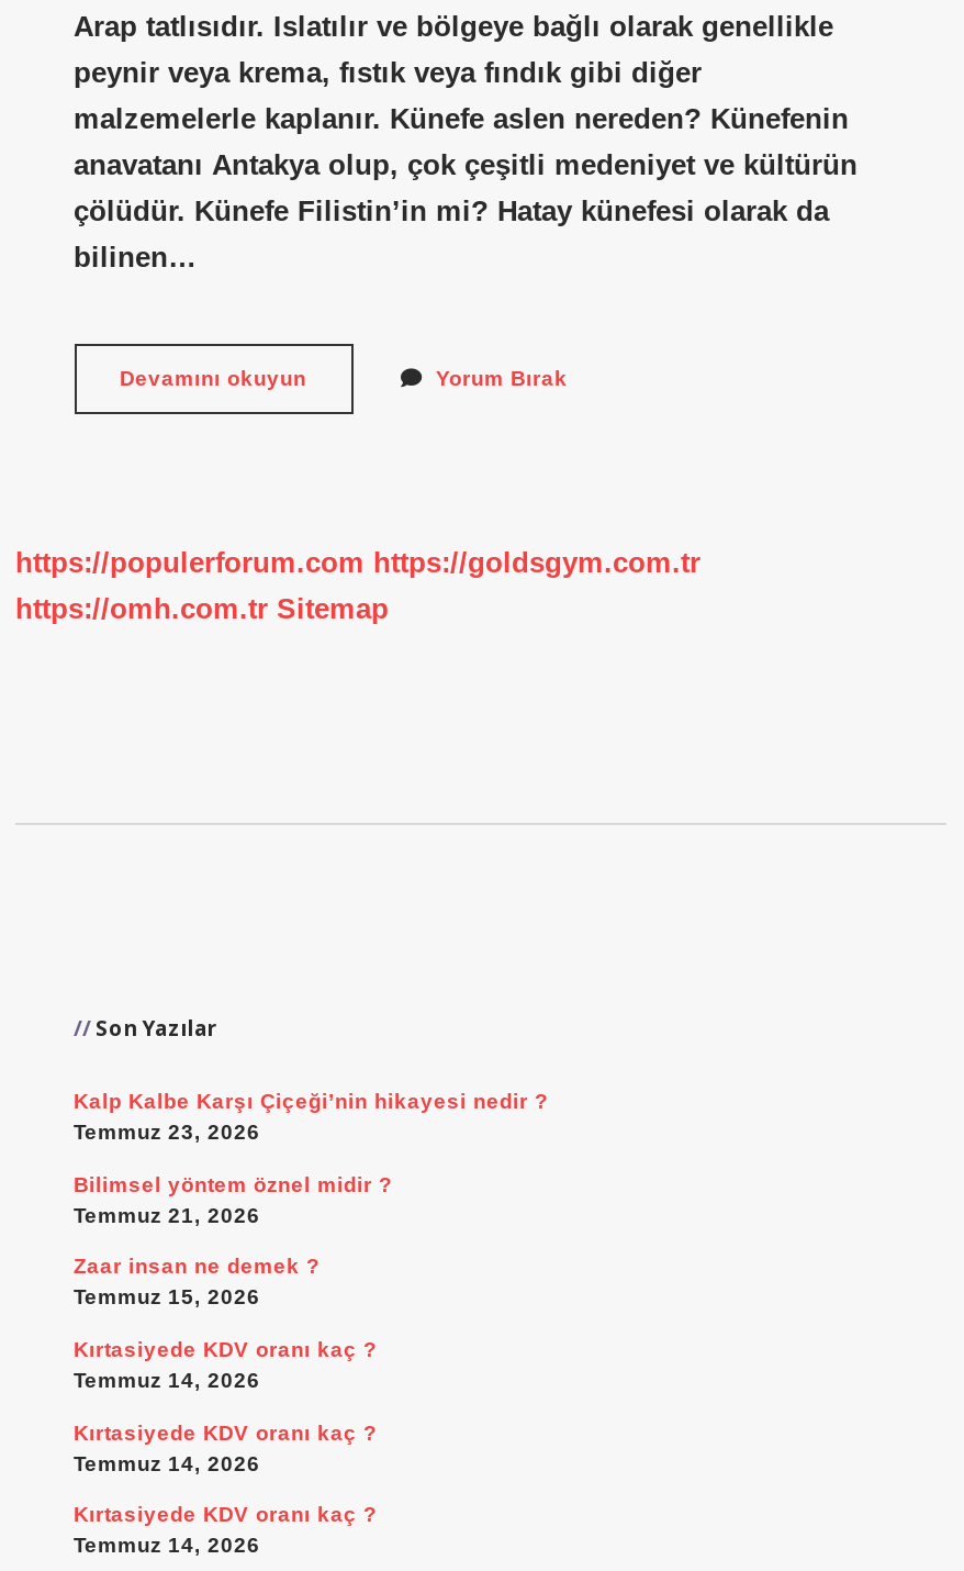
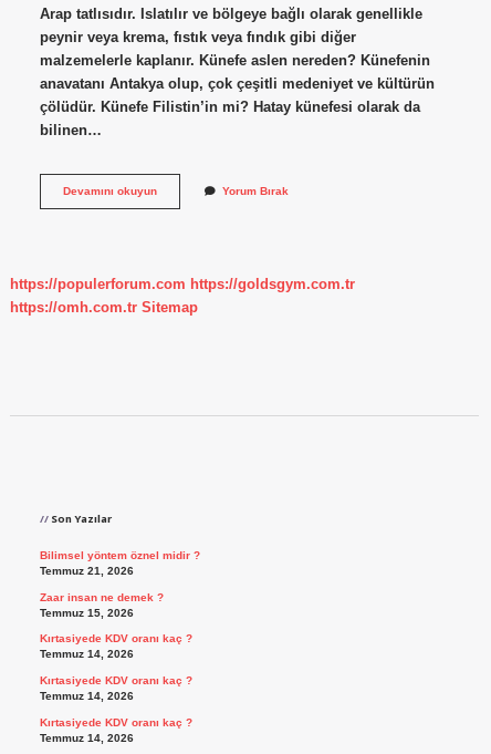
- Kalp Kalbe Karşı Çiçeği’nin hikayesi nedir ?
- Temmuz 23, 2026
